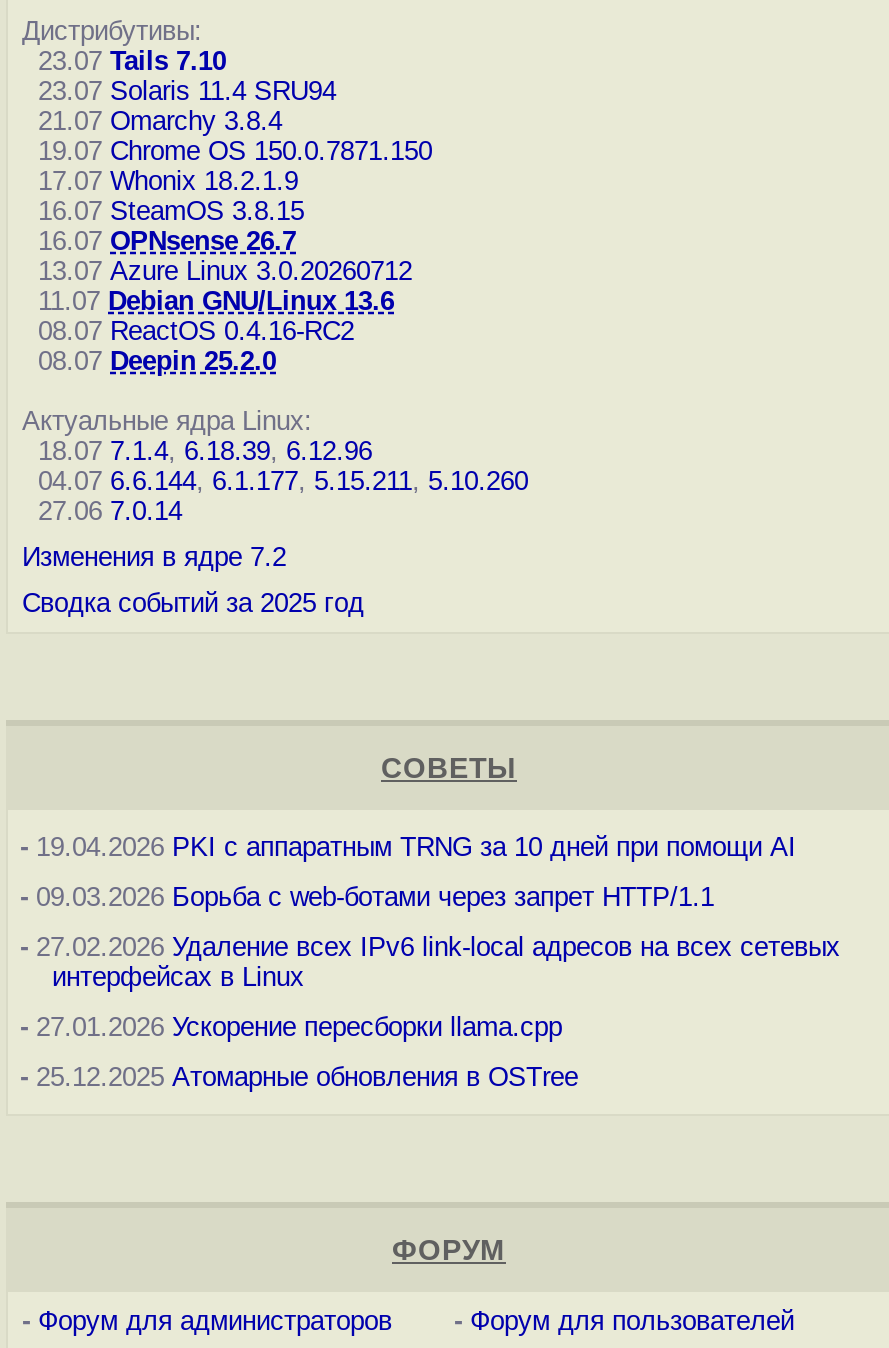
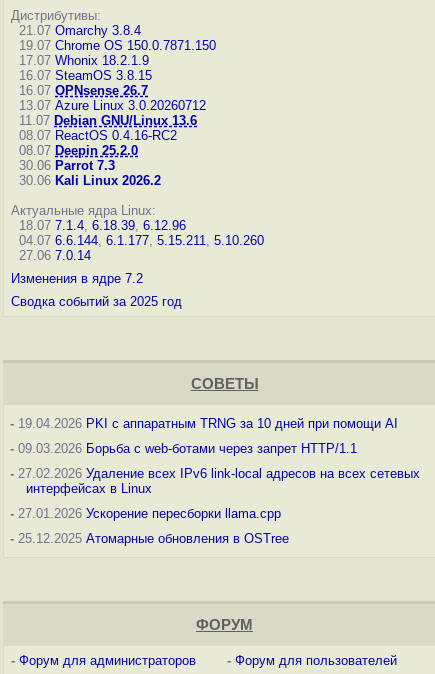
- 23.07 Tails 7.10
- 23.07 Solaris 11.4 SRU94

moved up: 21.07 Omarchy 3.8.4 | 19.07 Chrome OS 150.0.7871.150 | 17.07 Whonix 18.2.1.9 | ... | 08.07 ReactOS 0.4.16-RC2 | 08.07 Deepin 25.2.0

+ 30.06 Parrot 7.3
+ 30.06 Kali Linux 2026.2
